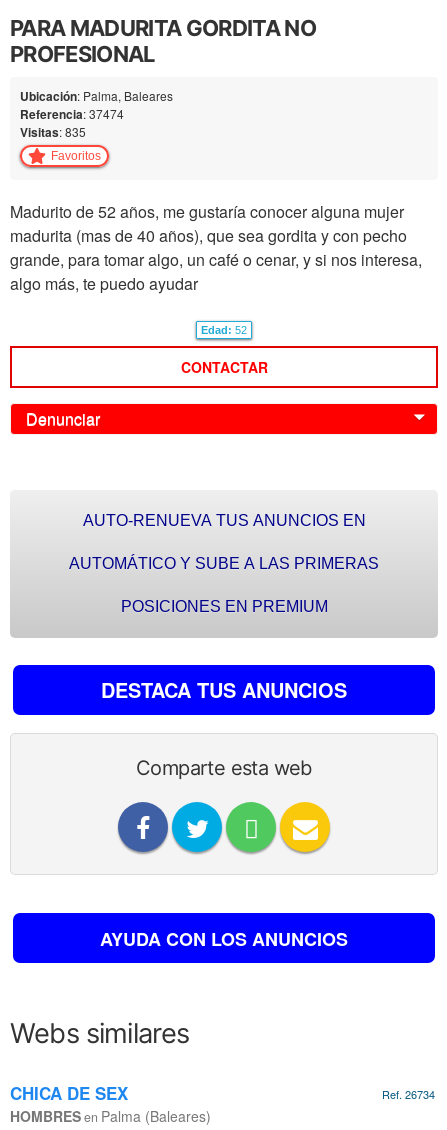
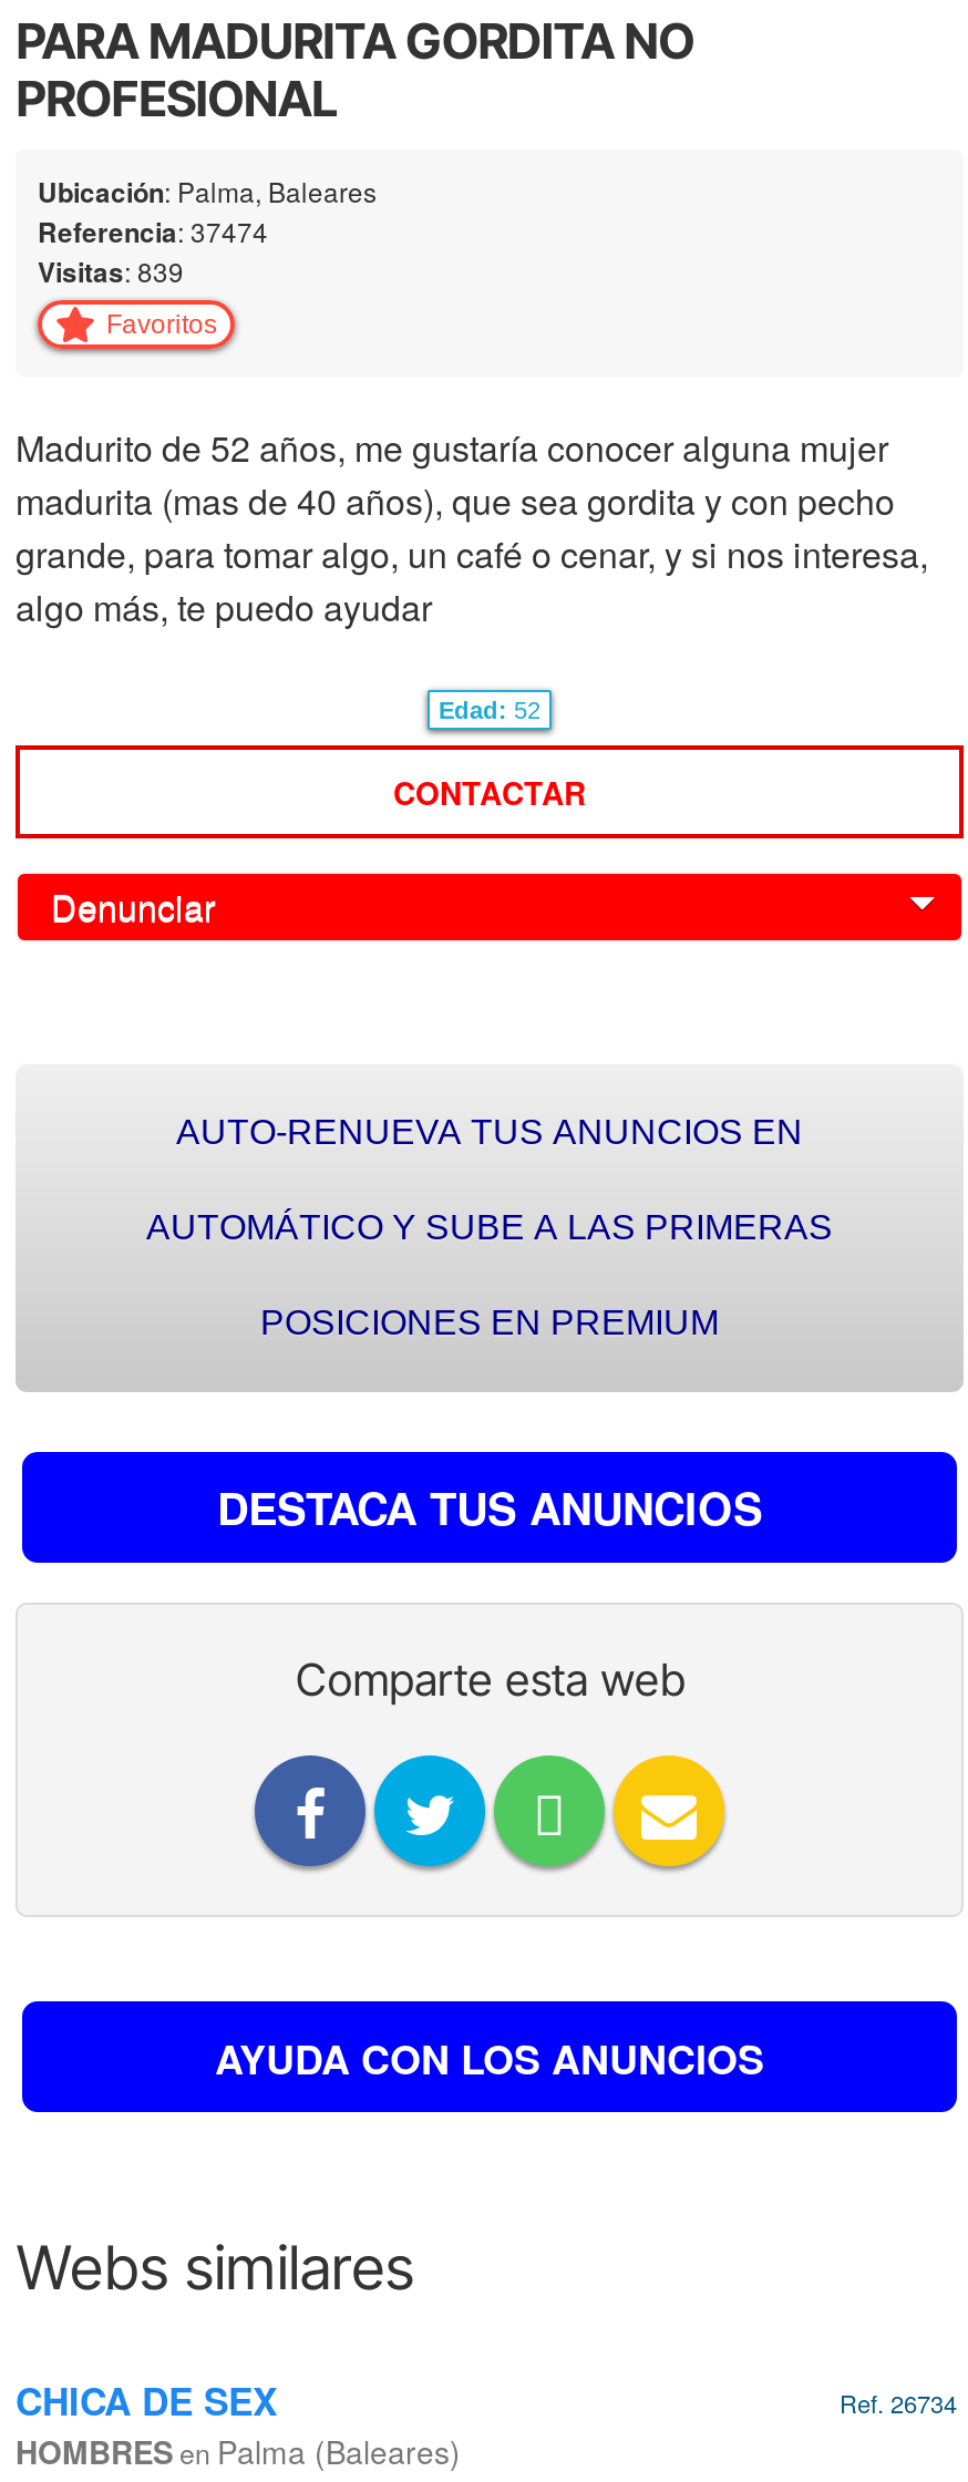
- Visitas: 835
+ Visitas: 839
